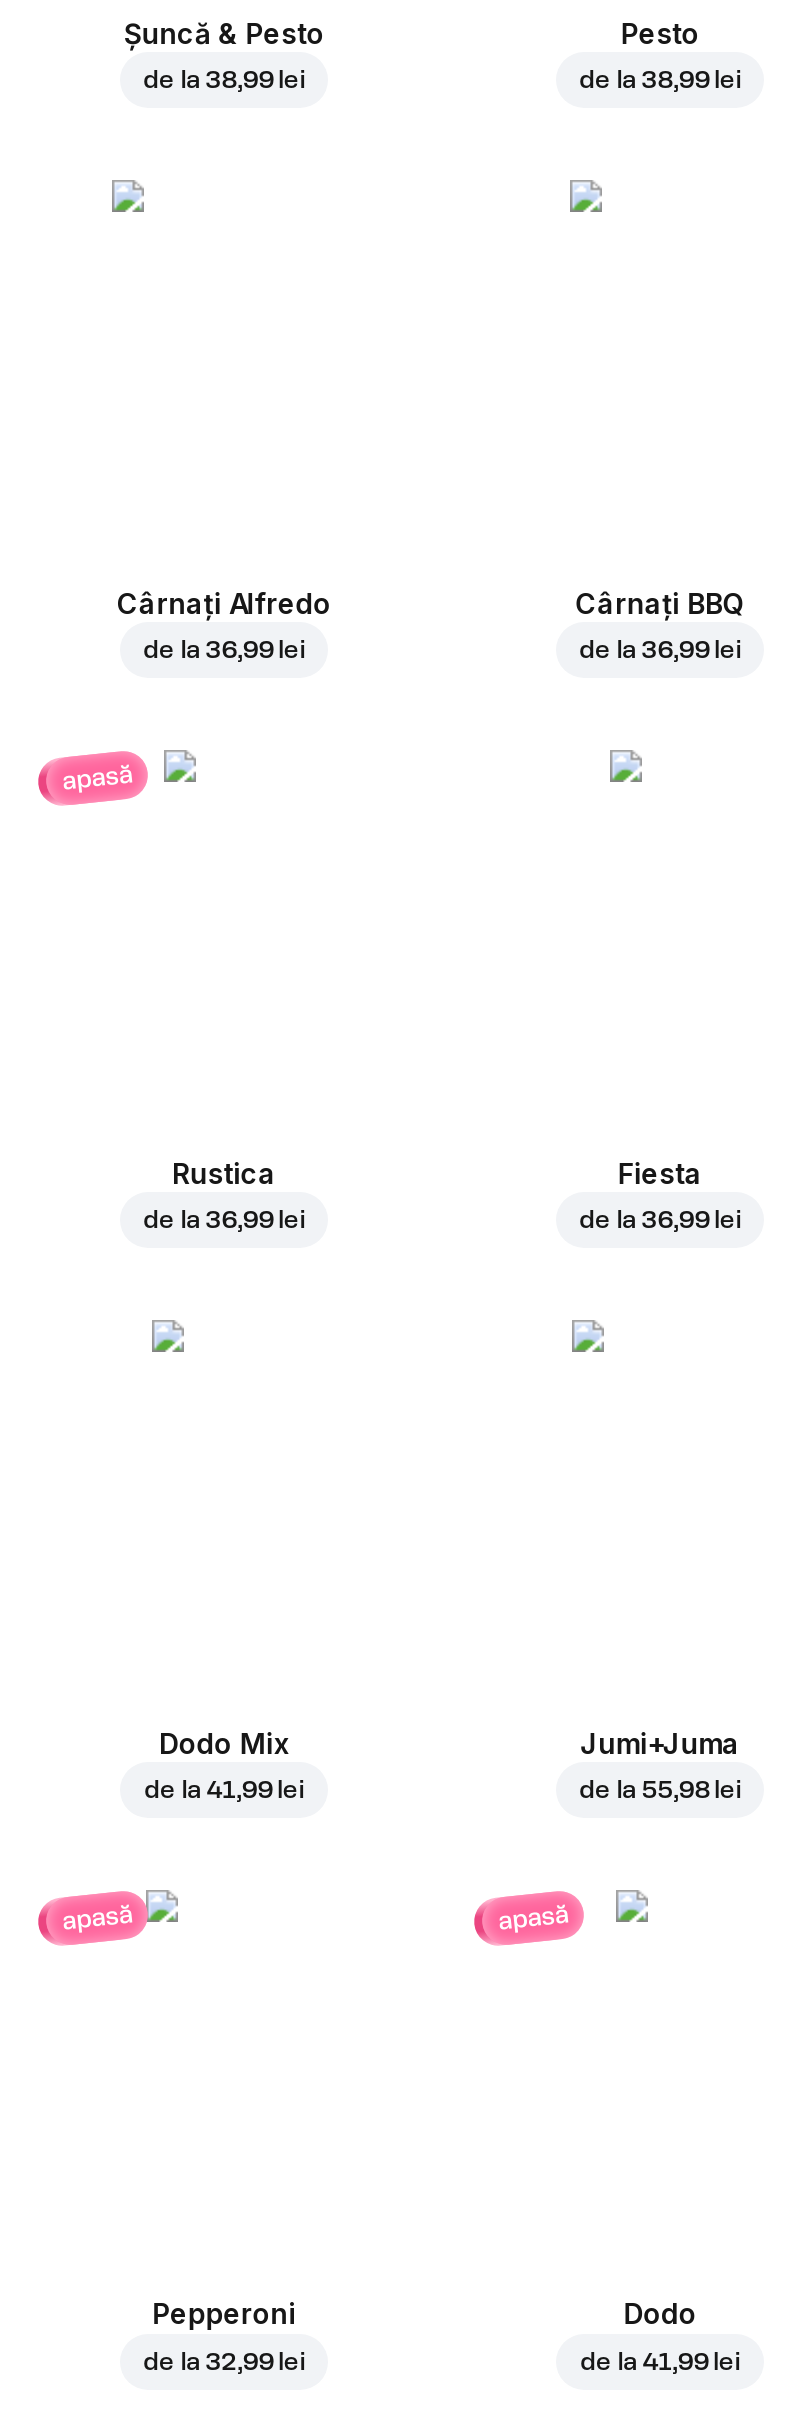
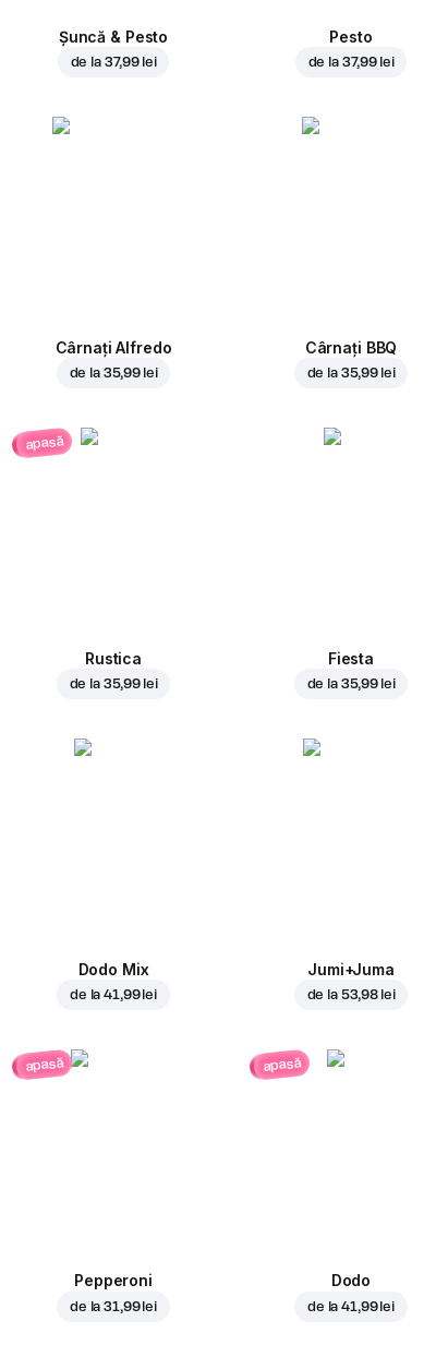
- de la 38,99 lei
+ de la 37,99 lei

- de la 38,99 lei
+ de la 37,99 lei

- de la 36,99 lei
+ de la 35,99 lei

- de la 36,99 lei
+ de la 35,99 lei

- de la 36,99 lei
+ de la 35,99 lei

- de la 36,99 lei
+ de la 35,99 lei

- de la 55,98 lei
+ de la 53,98 lei

- de la 32,99 lei
+ de la 31,99 lei
